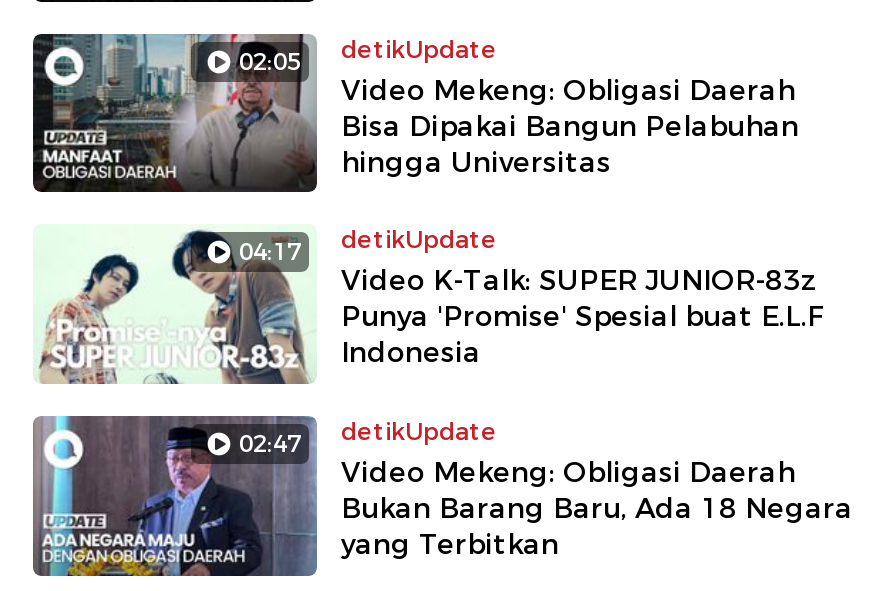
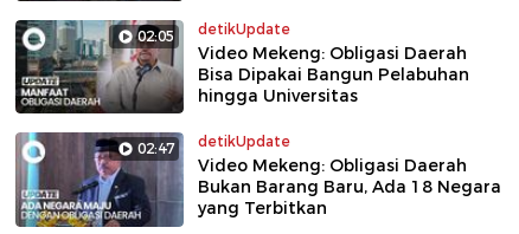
- [image]
- 04:17
- detikUpdate
- Video K-Talk: SUPER JUNIOR-83z
- Punya 'Promise' Spesial buat E.L.F
- Indonesia
